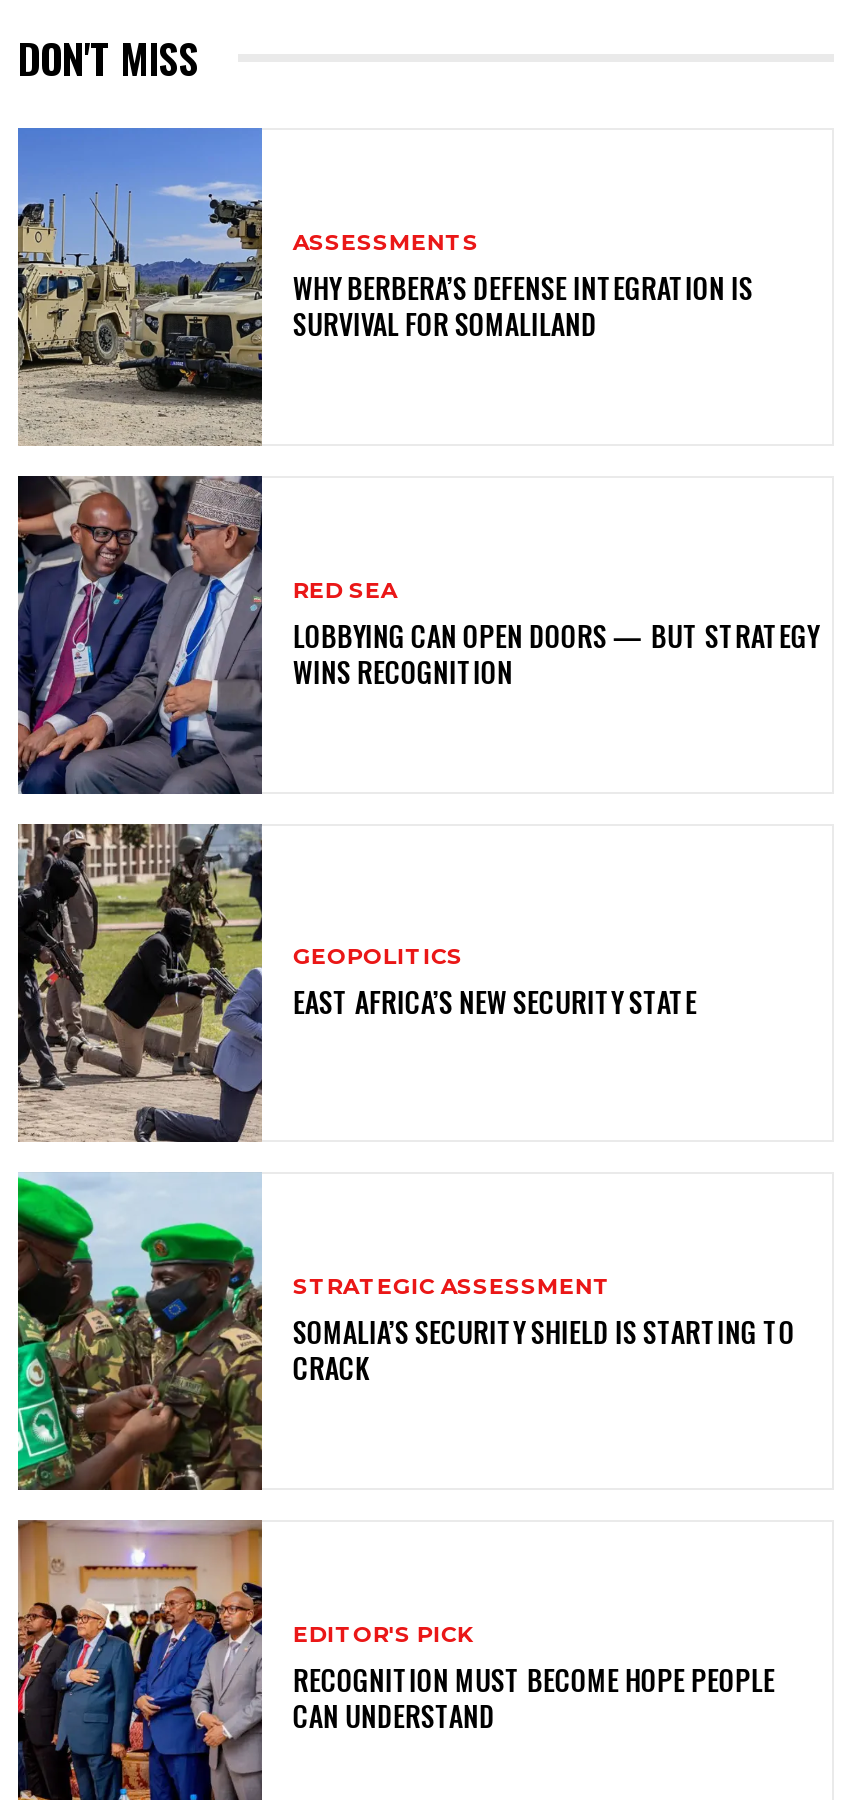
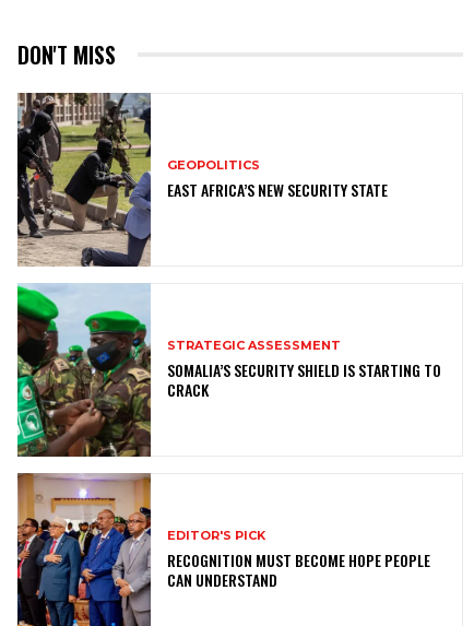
- [image]
- ASSESSMENTS
- WHY BERBERA’S DEFENSE INTEGRATION IS
- SURVIVAL FOR SOMALILAND

- [image]
- RED SEA
- LOBBYING CAN OPEN DOORS — BUT STRATEGY
- WINS RECOGNITION
